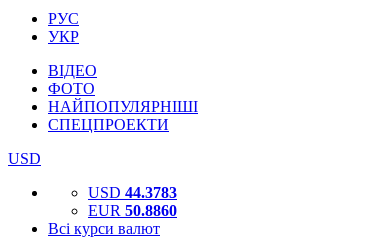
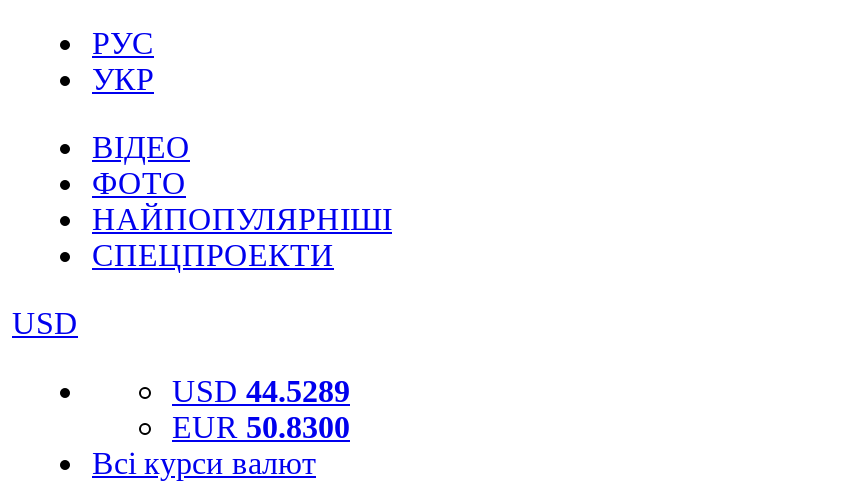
- USD 44.3783
+ USD 44.5289

- EUR 50.8860
+ EUR 50.8300
